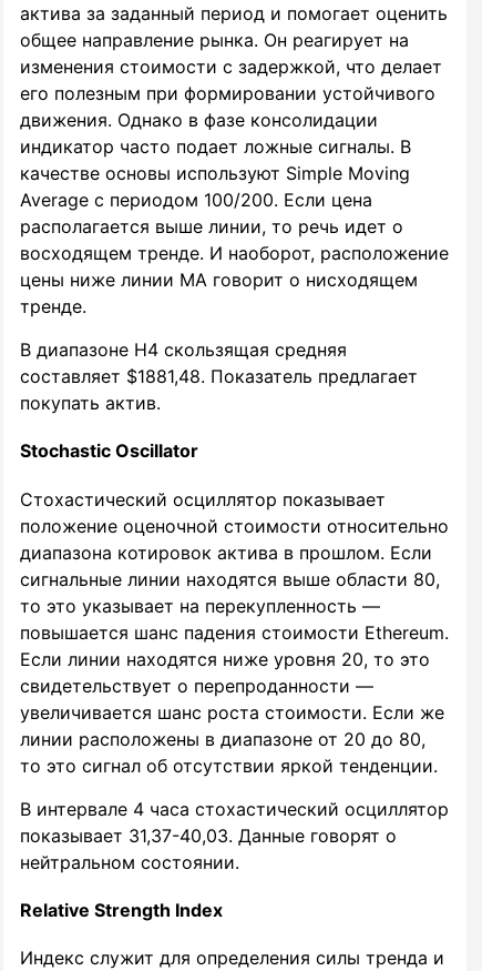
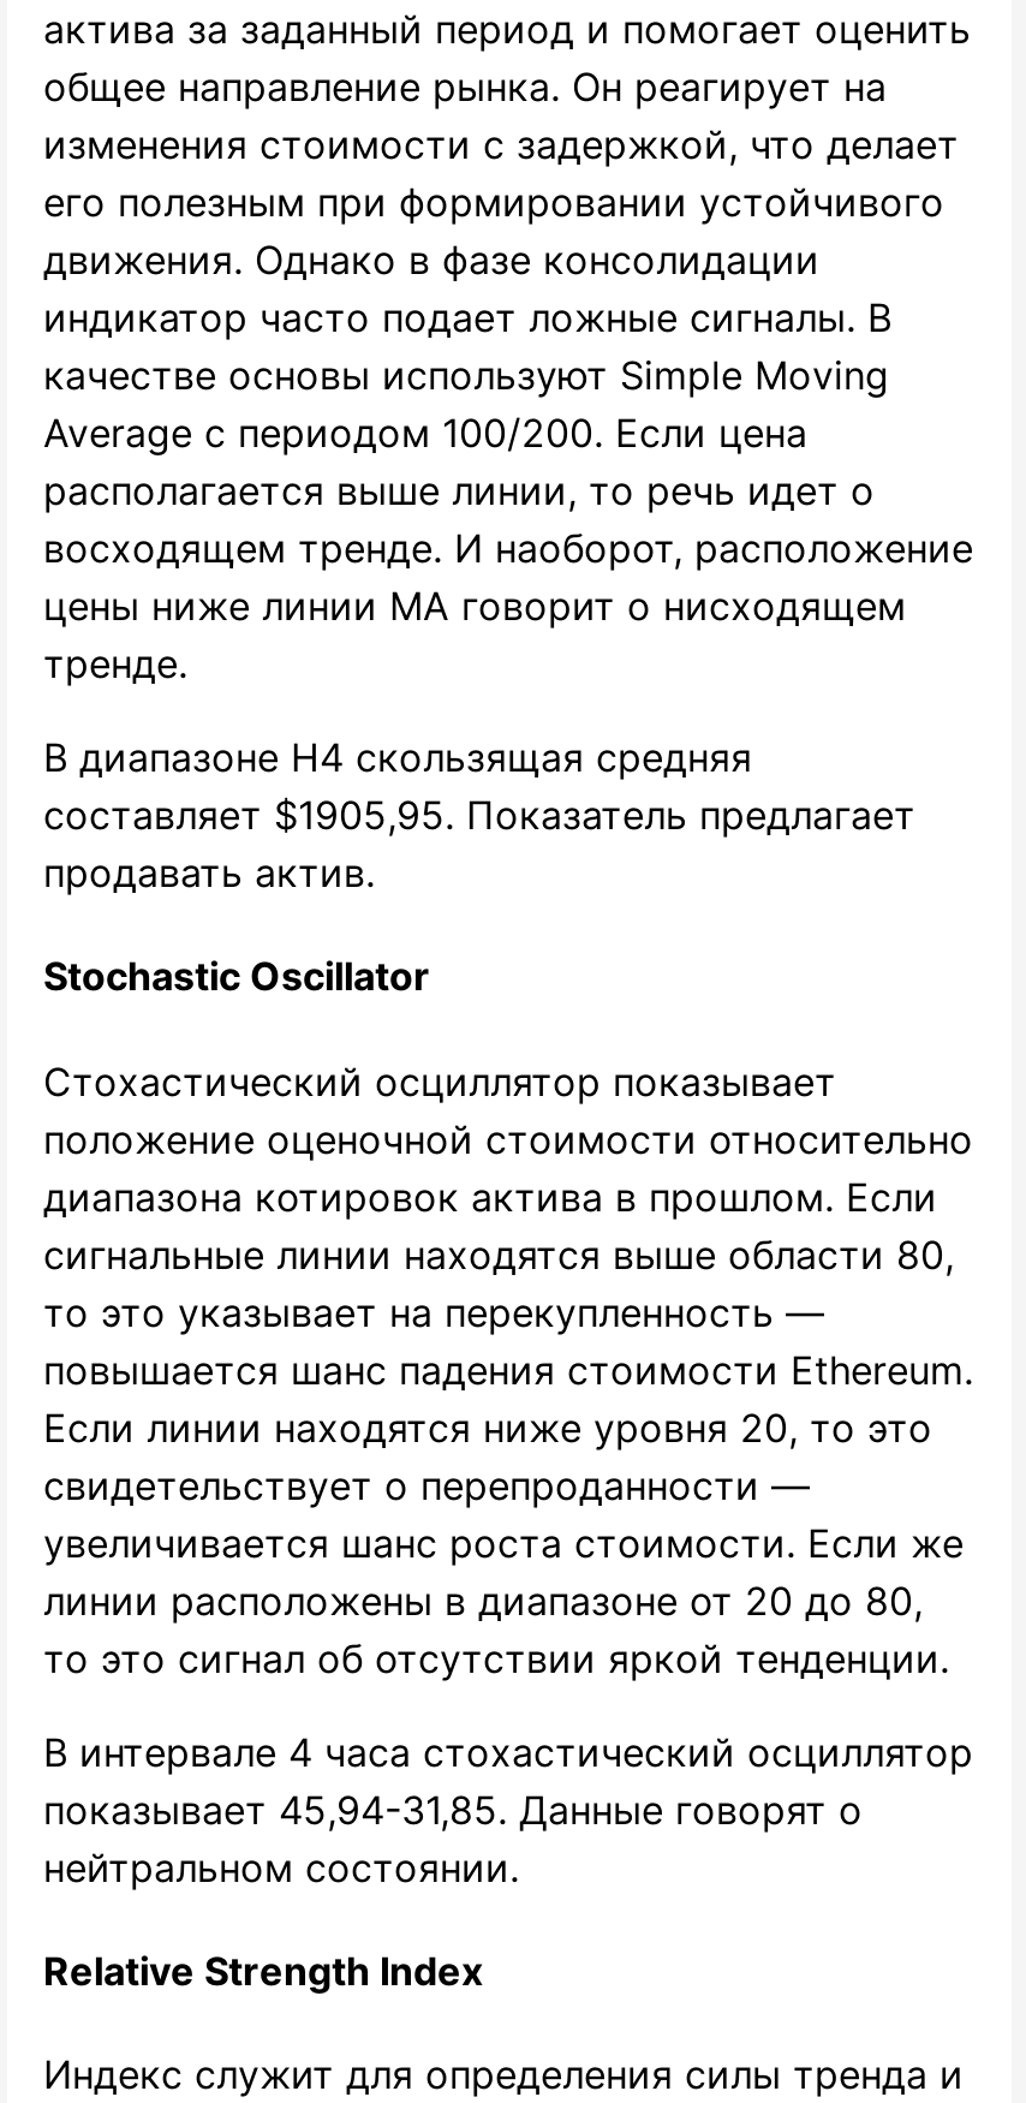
- составляет $1881,48. Показатель предлагает
+ составляет $1905,95. Показатель предлагает

- покупать актив.
+ продавать актив.

- показывает 31,37-40,03. Данные говорят о
+ показывает 45,94-31,85. Данные говорят о
